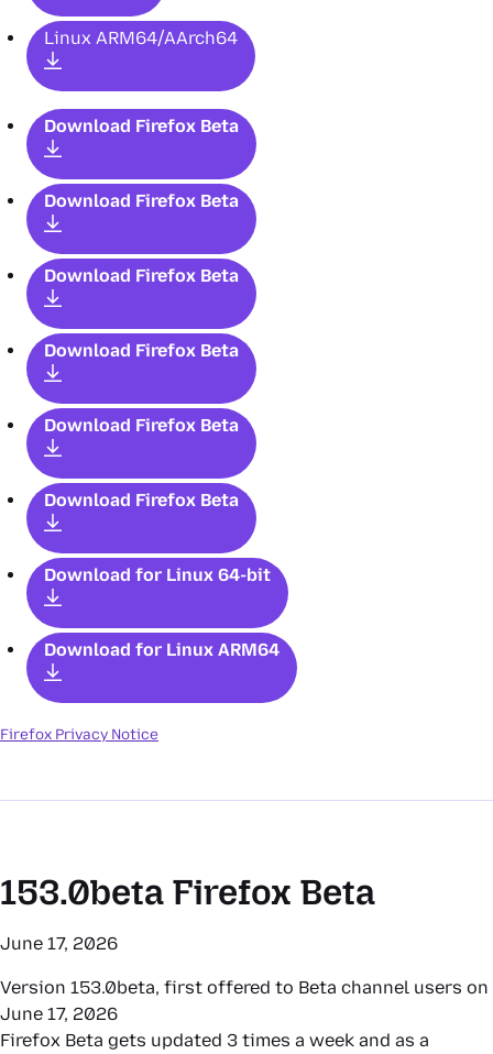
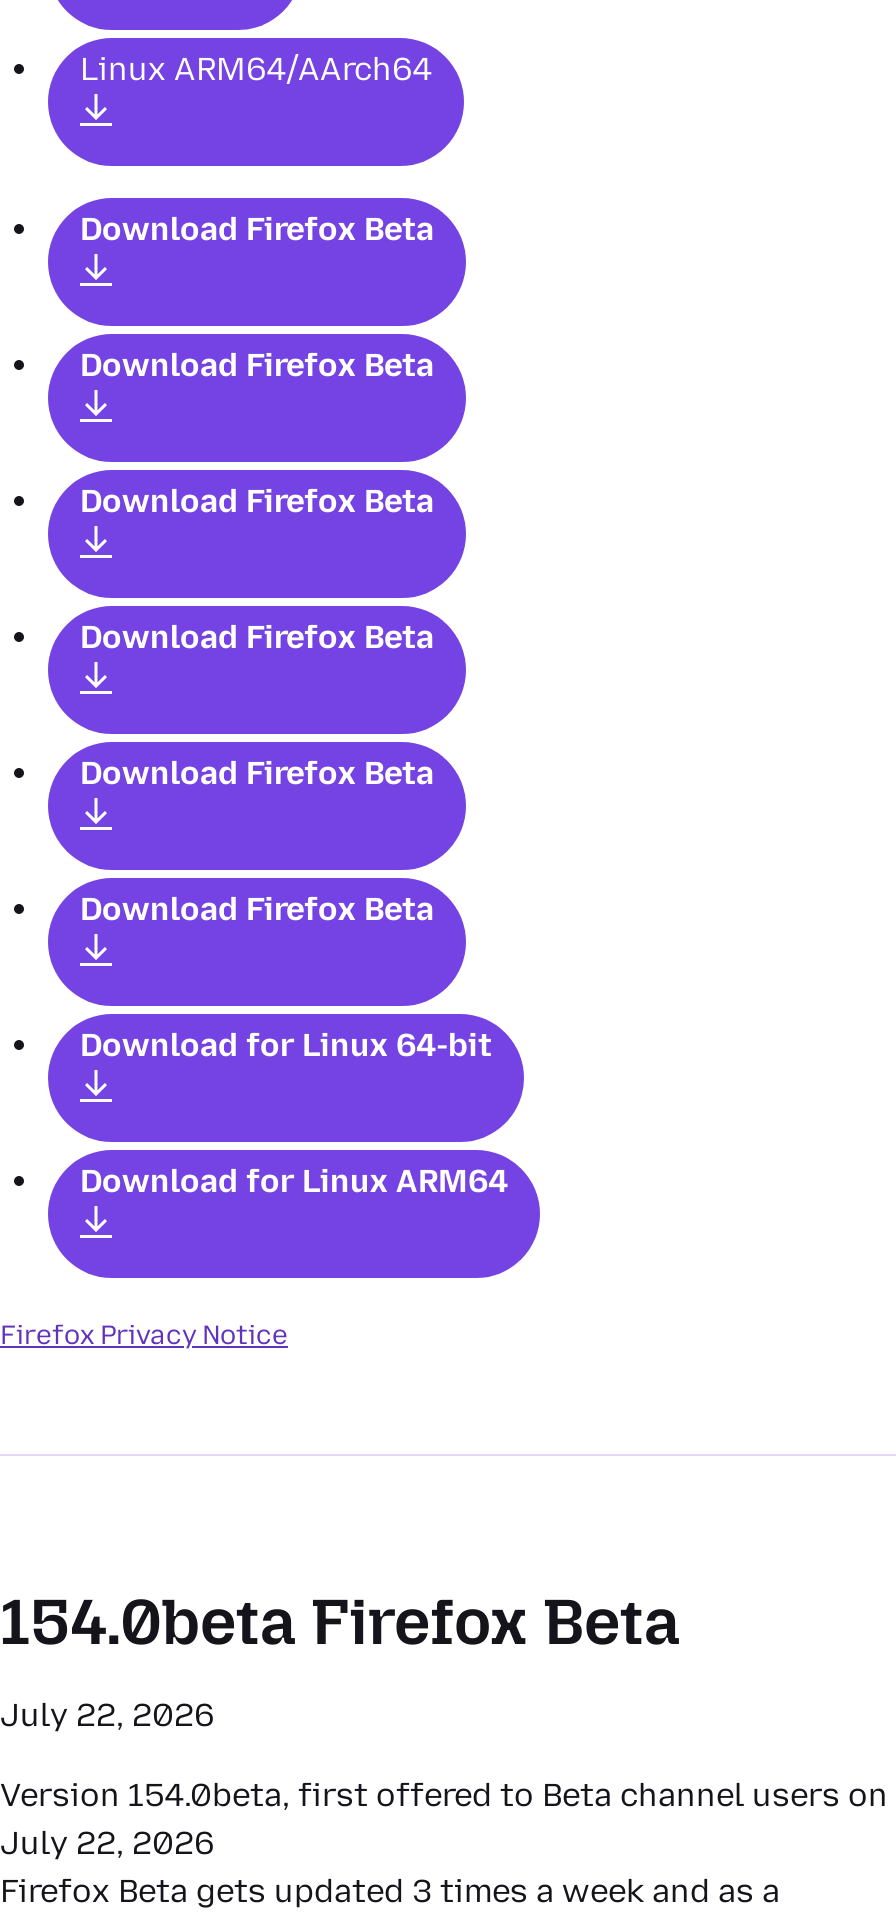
- 153.0beta Firefox Beta
+ 154.0beta Firefox Beta

- June 17, 2026
+ July 22, 2026

- Version 153.0beta, first offered to Beta channel users on
- June 17, 2026
+ Version 154.0beta, first offered to Beta channel users on
+ July 22, 2026
